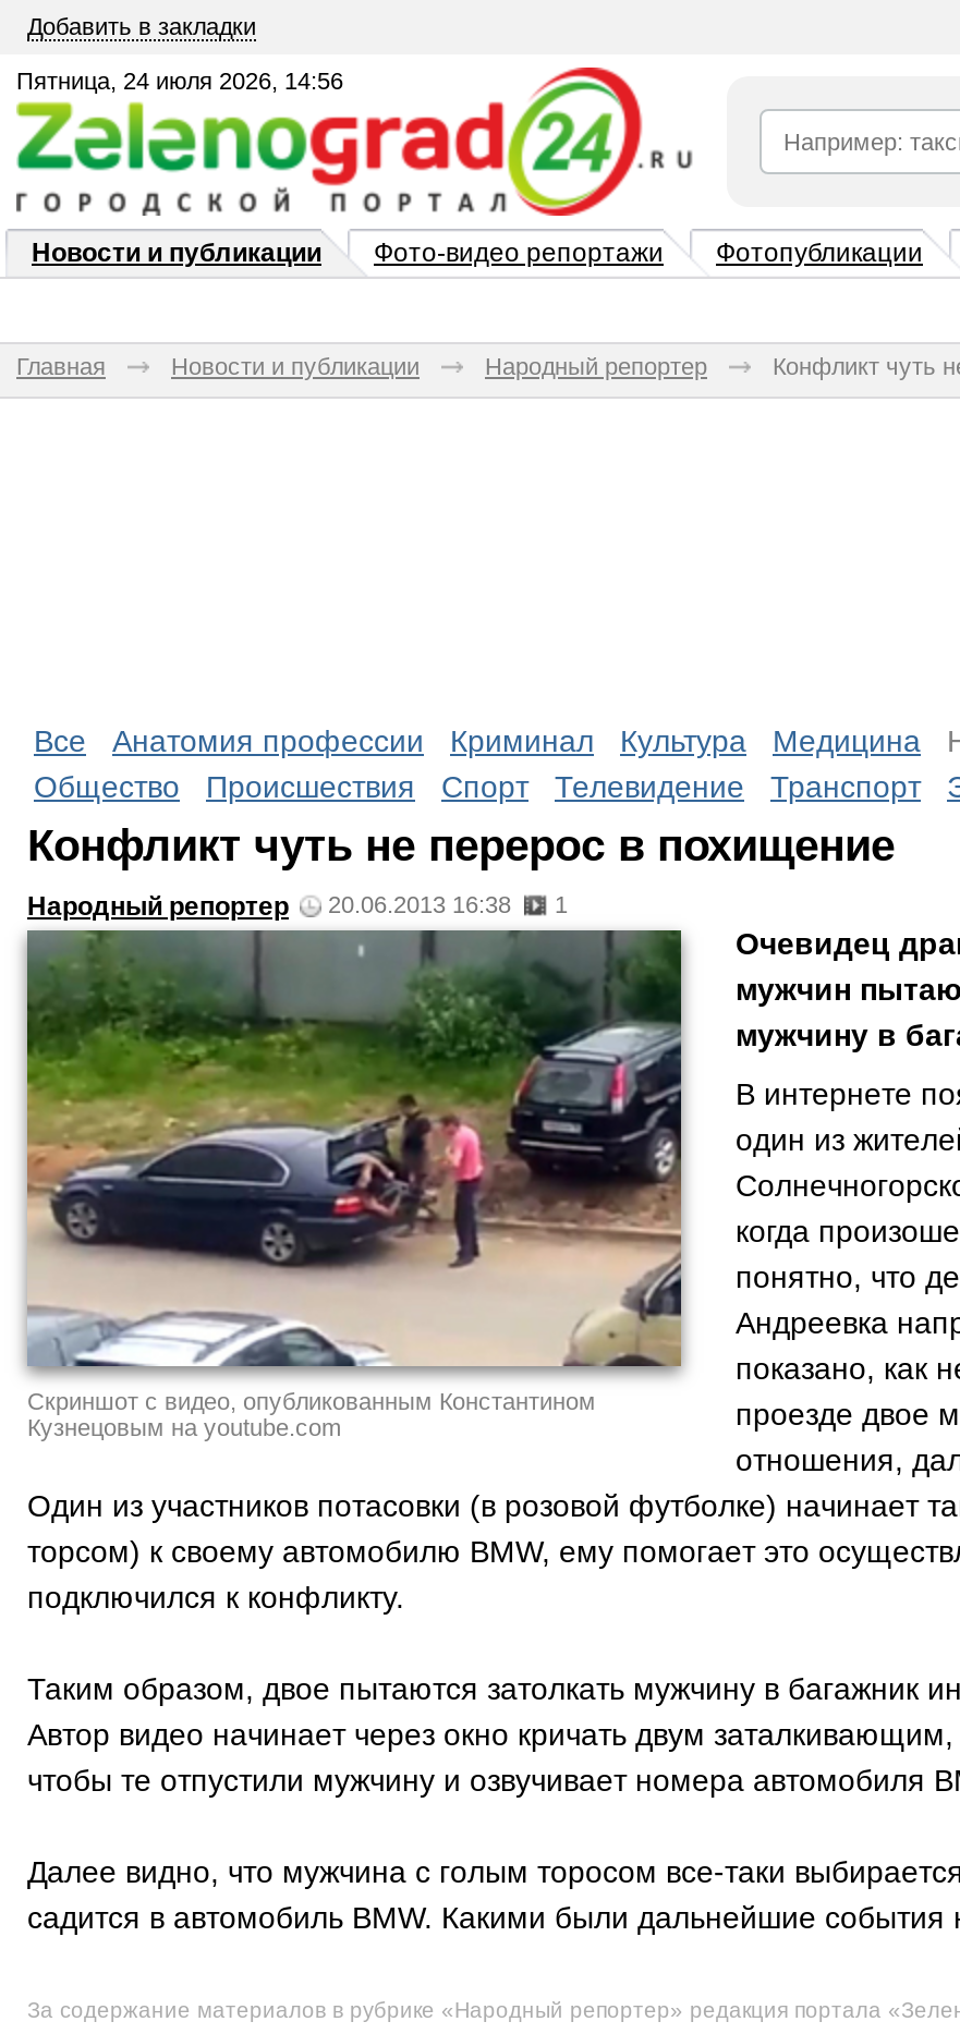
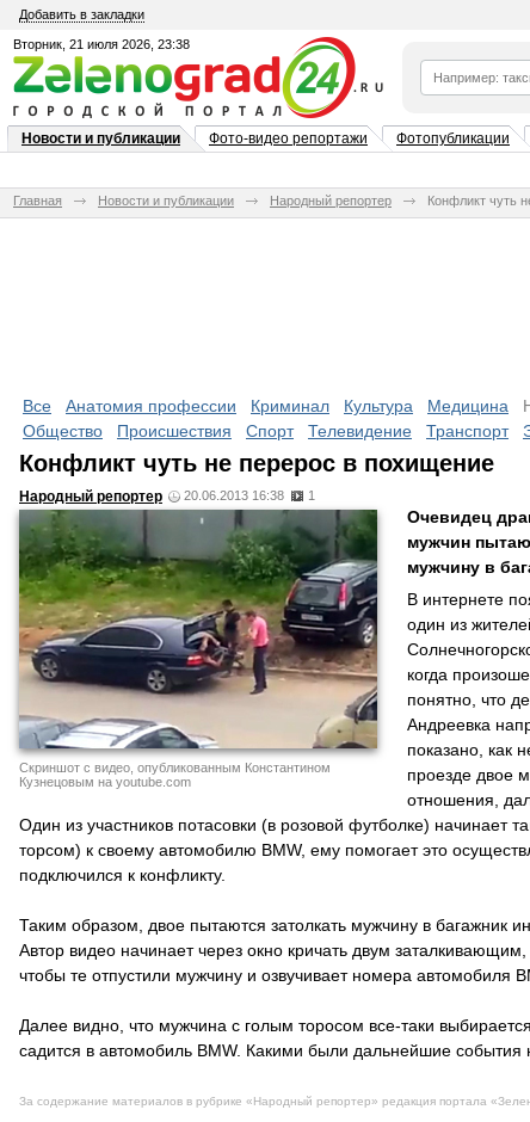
- Пятница, 24 июля 2026, 14:56
+ Вторник, 21 июля 2026, 23:38
